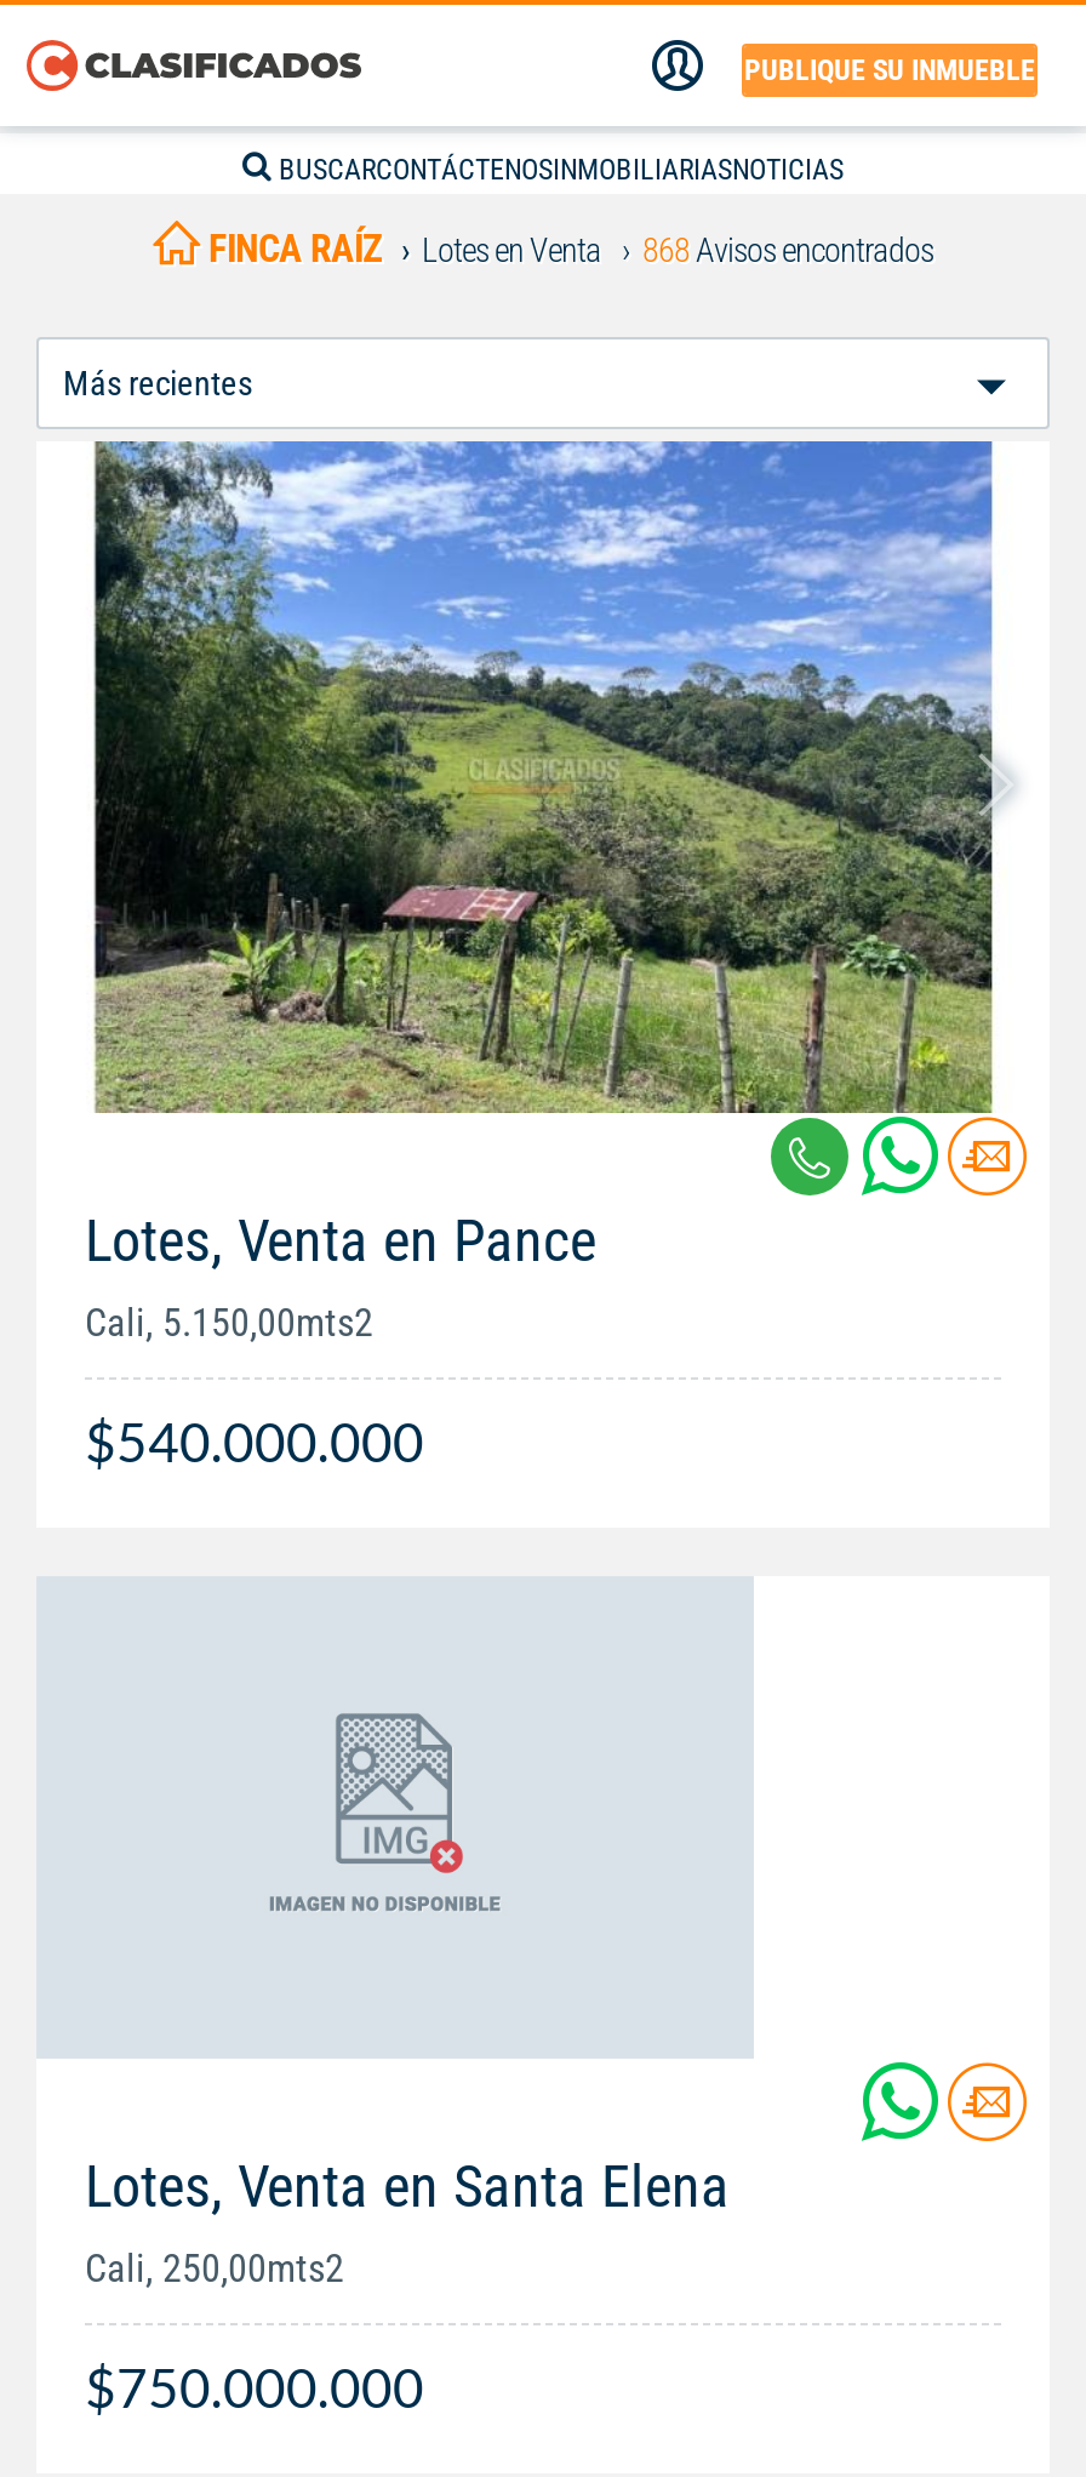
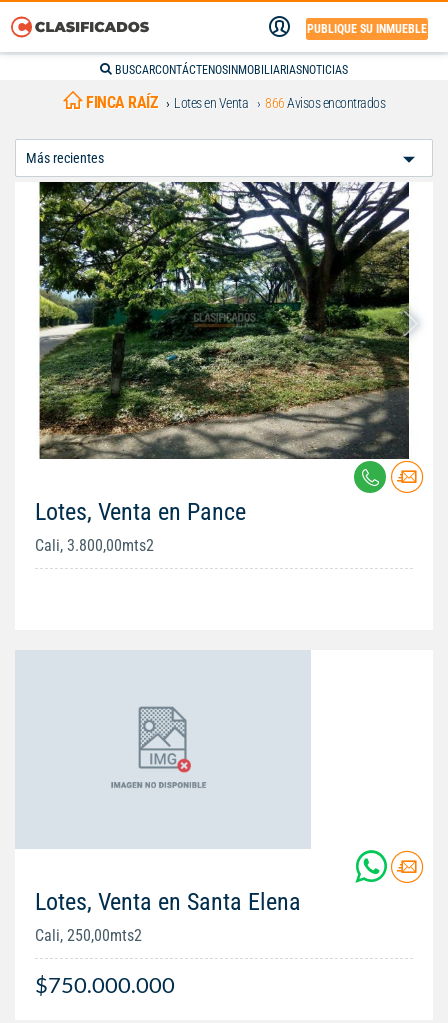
- 868 Avisos encontrados
+ 866 Avisos encontrados

- [image]
+ [image]

- Cali, 5.150,00mts2
- $540.000.000
+ Cali, 3.800,00mts2
